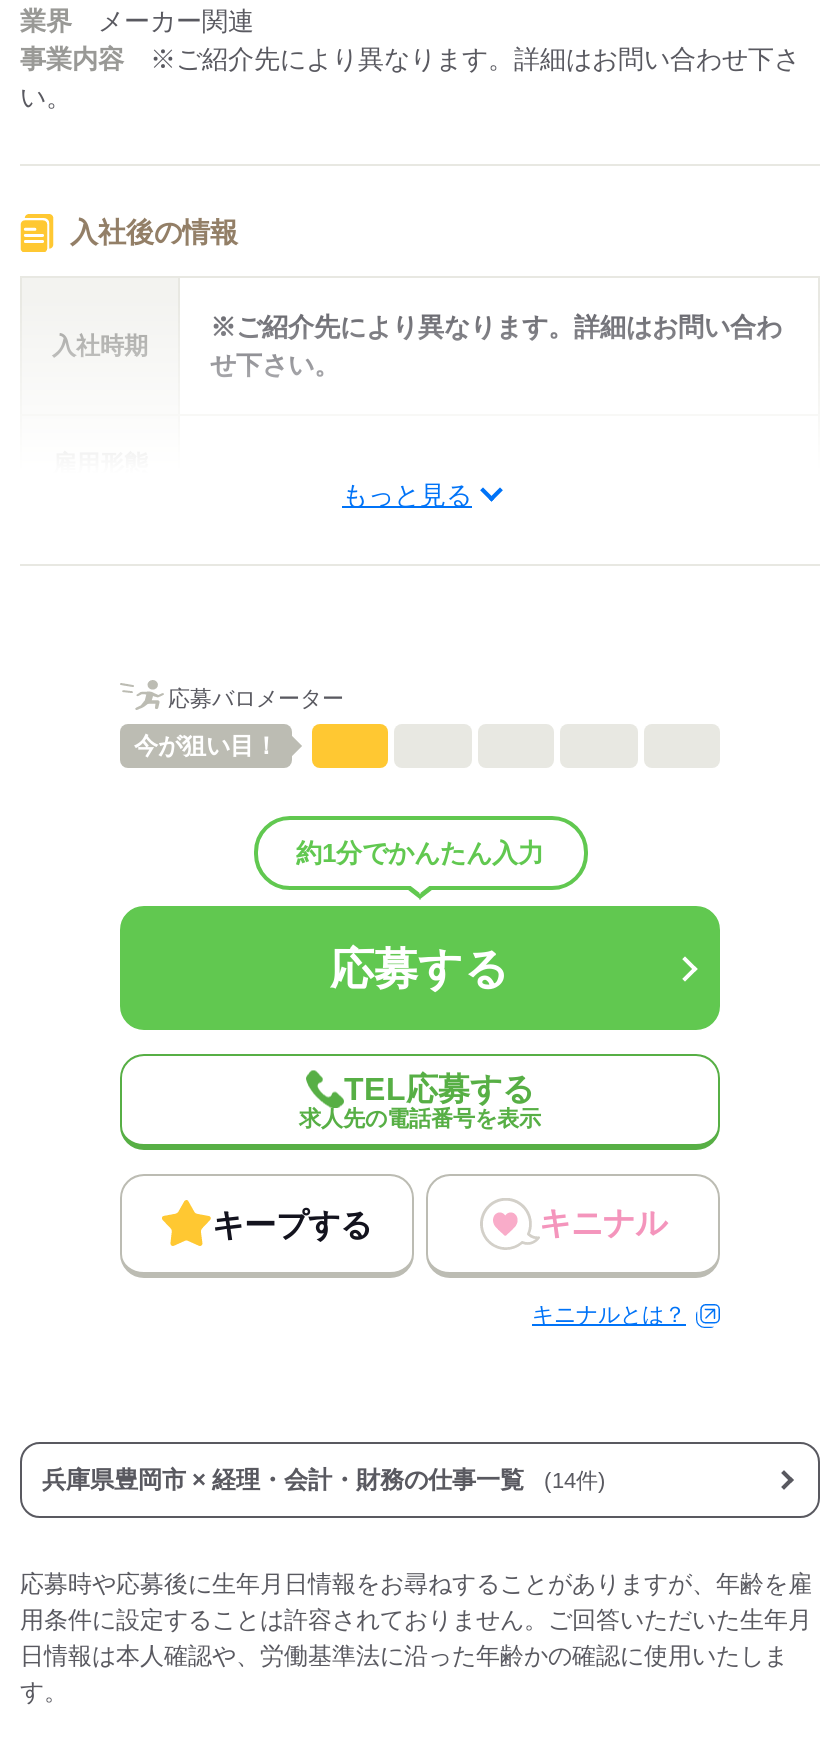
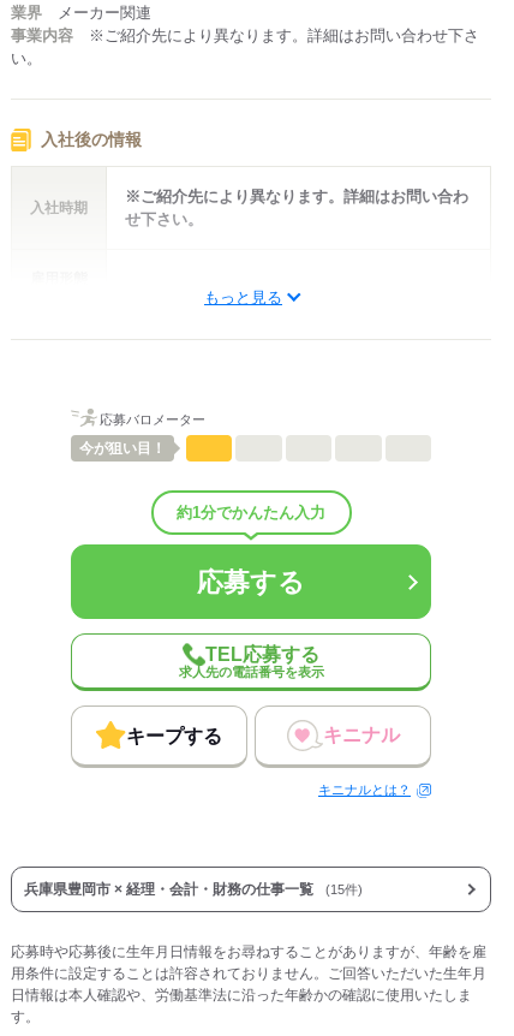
- 兵庫県豊岡市 × 経理・会計・財務の仕事一覧 (14件)
+ 兵庫県豊岡市 × 経理・会計・財務の仕事一覧 (15件)
